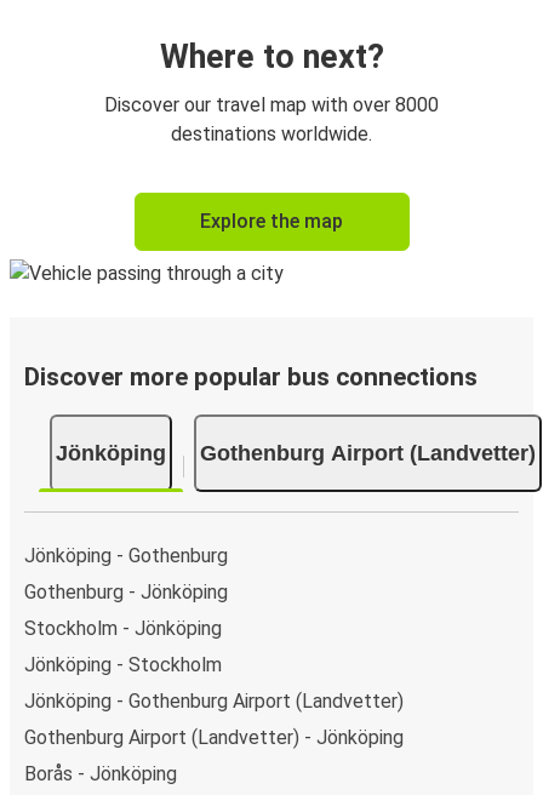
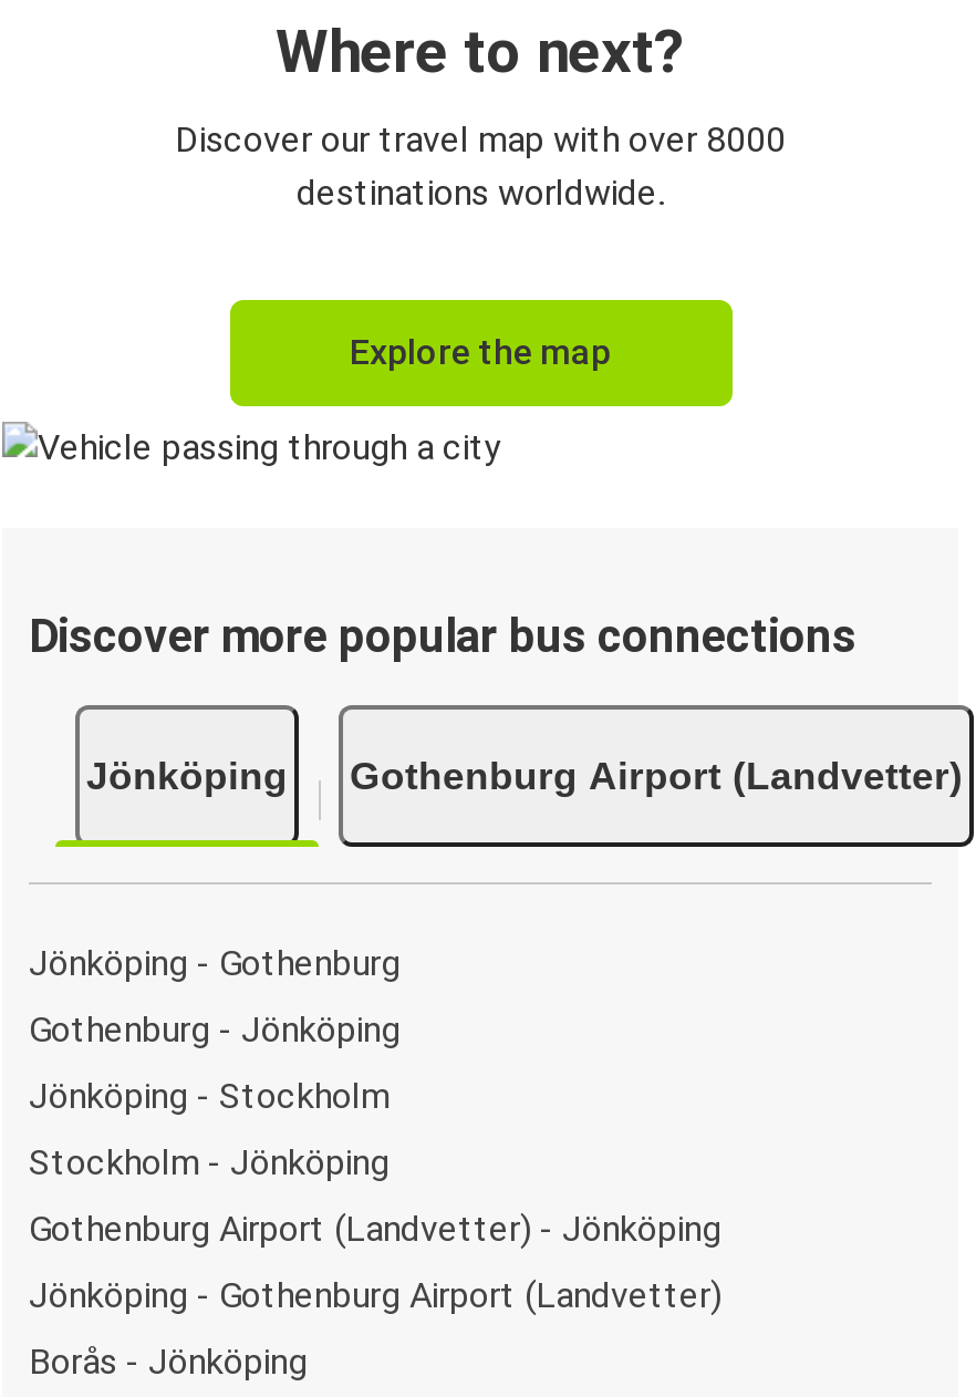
moved down: Stockholm - Jönköping

moved up: Jönköping - Stockholm

moved down: Jönköping - Gothenburg Airport (Landvetter)

moved up: Gothenburg Airport (Landvetter) - Jönköping
